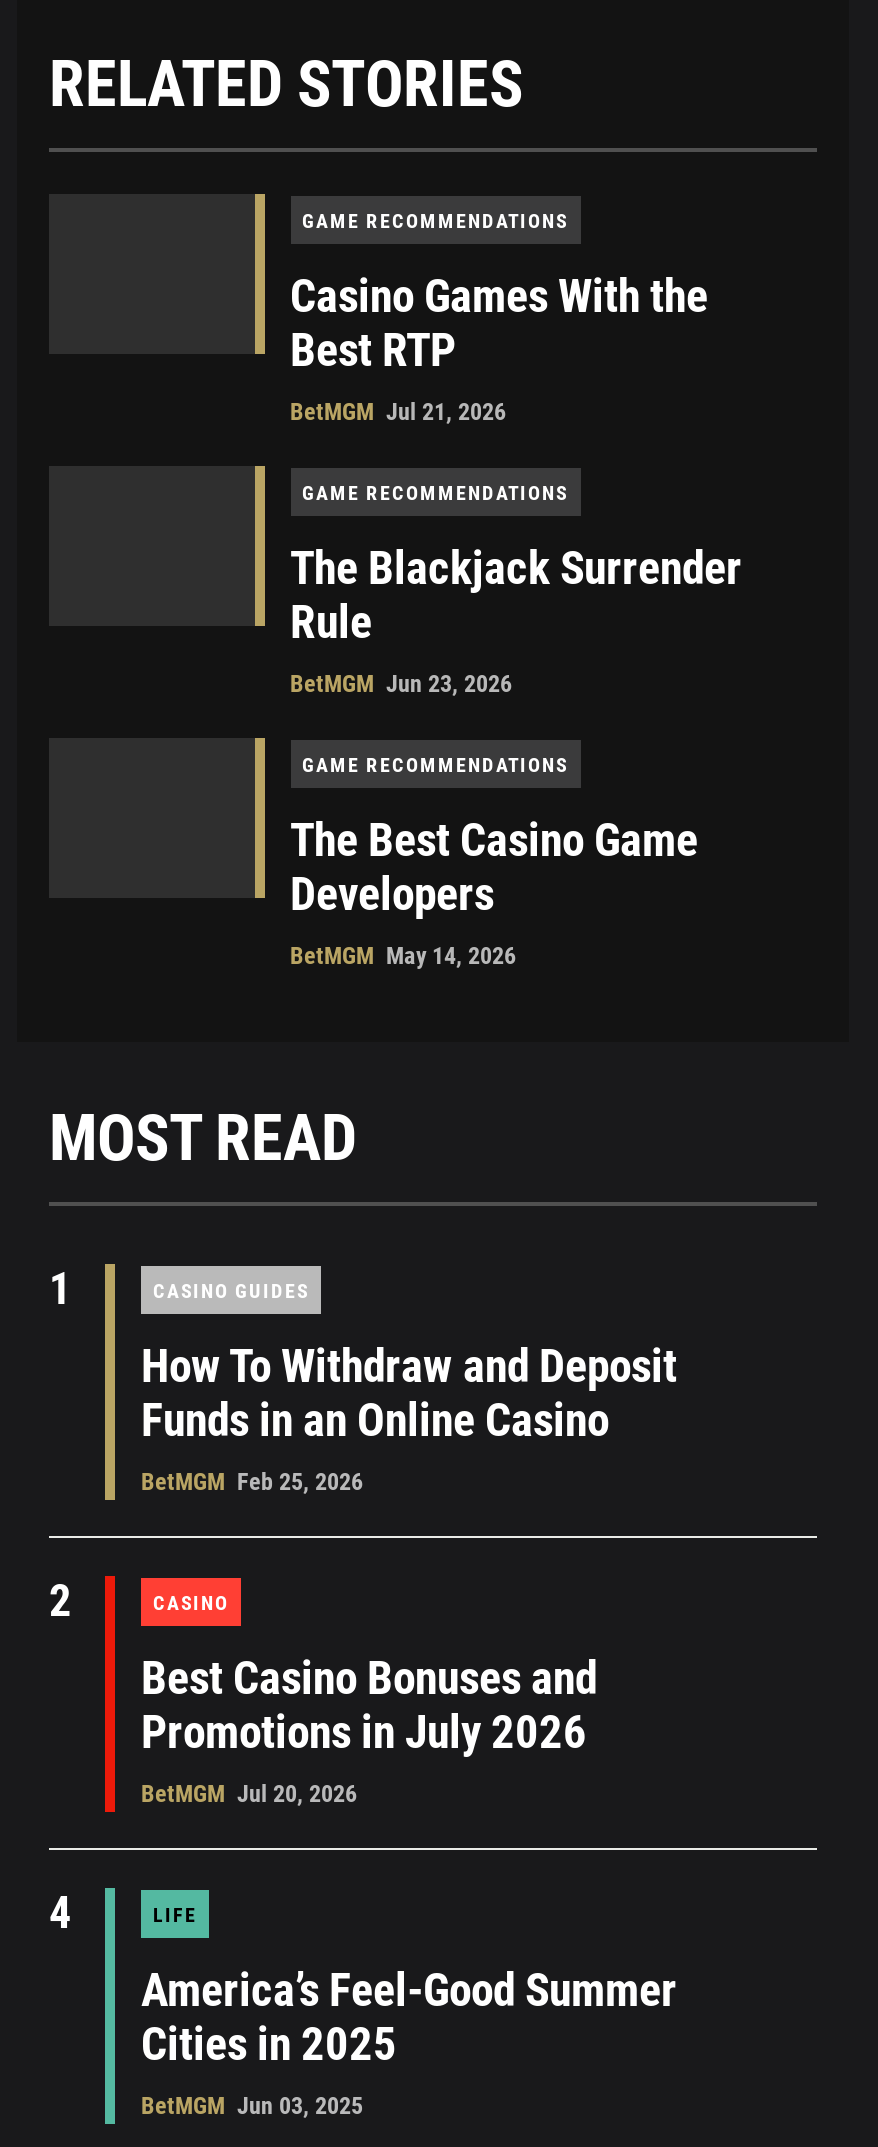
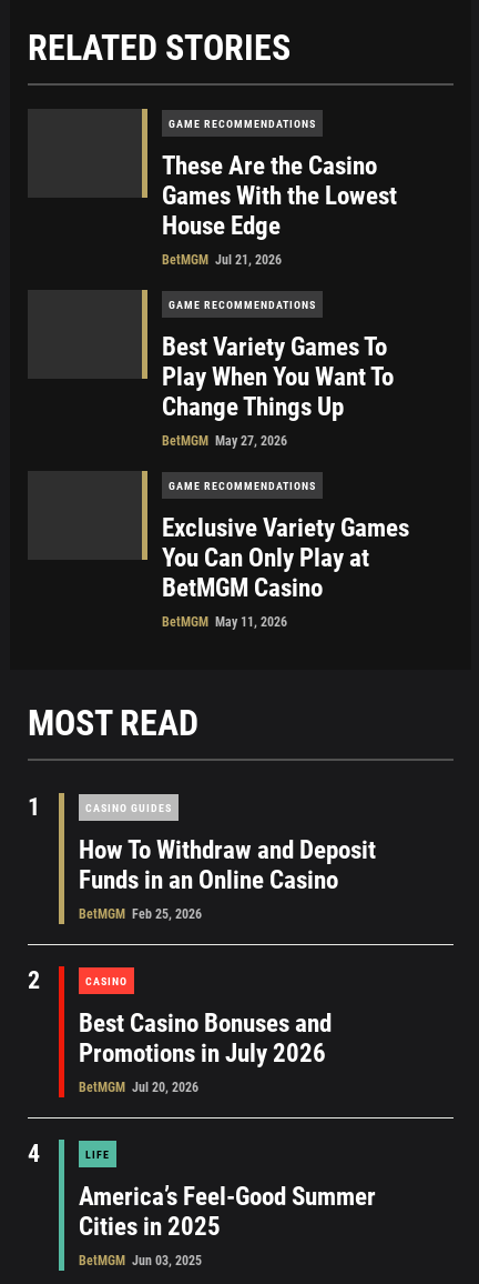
- Casino Games With the
- Best RTP
+ These Are the Casino
+ Games With the Lowest
+ House Edge

- The Blackjack Surrender
- Rule
- BetMGM Jun 23, 2026
+ Best Variety Games To
+ Play When You Want To
+ Change Things Up
+ BetMGM May 27, 2026

- The Best Casino Game
- Developers
- BetMGM May 14, 2026
+ Exclusive Variety Games
+ You Can Only Play at
+ BetMGM Casino
+ BetMGM May 11, 2026
